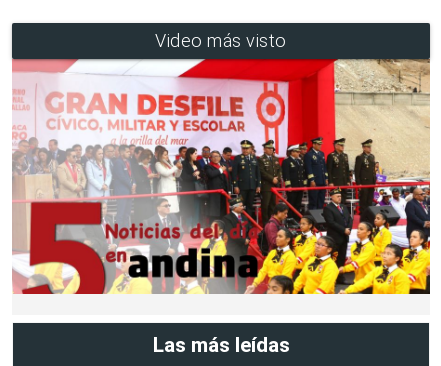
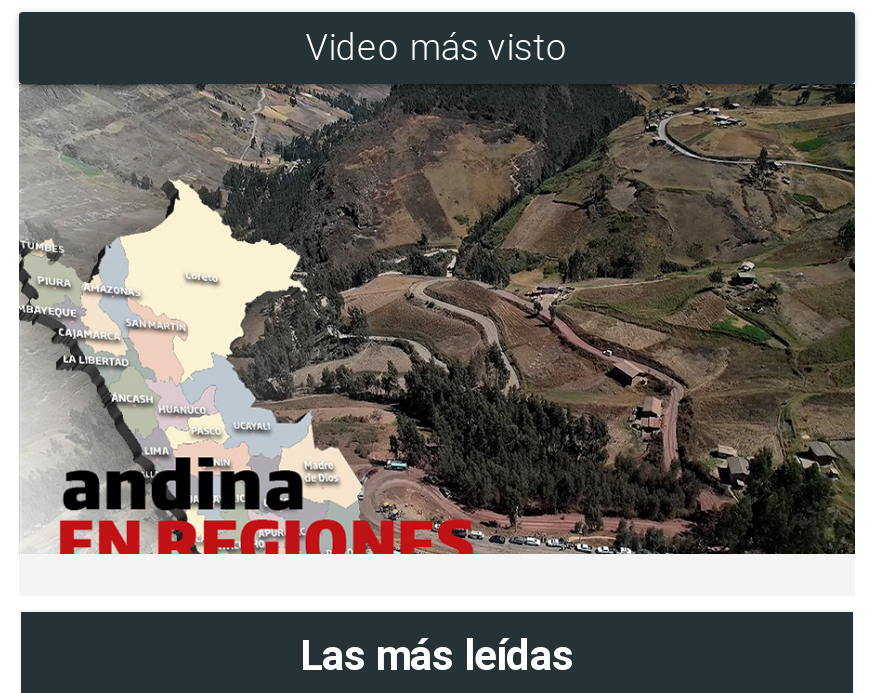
- [image]
+ [image]
